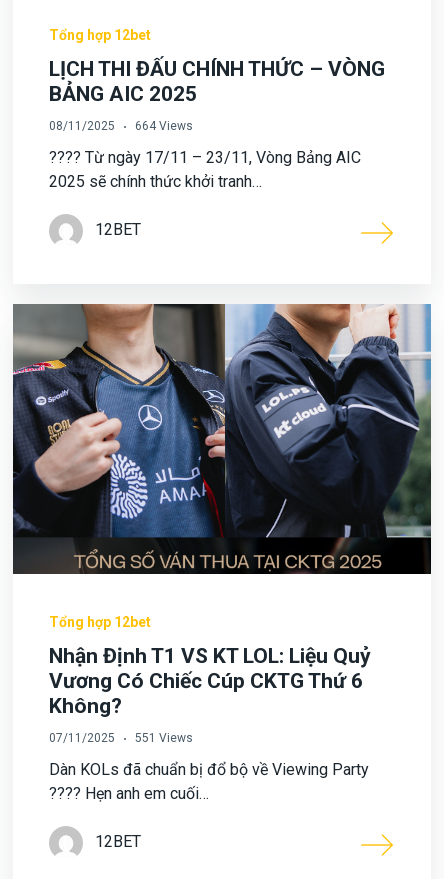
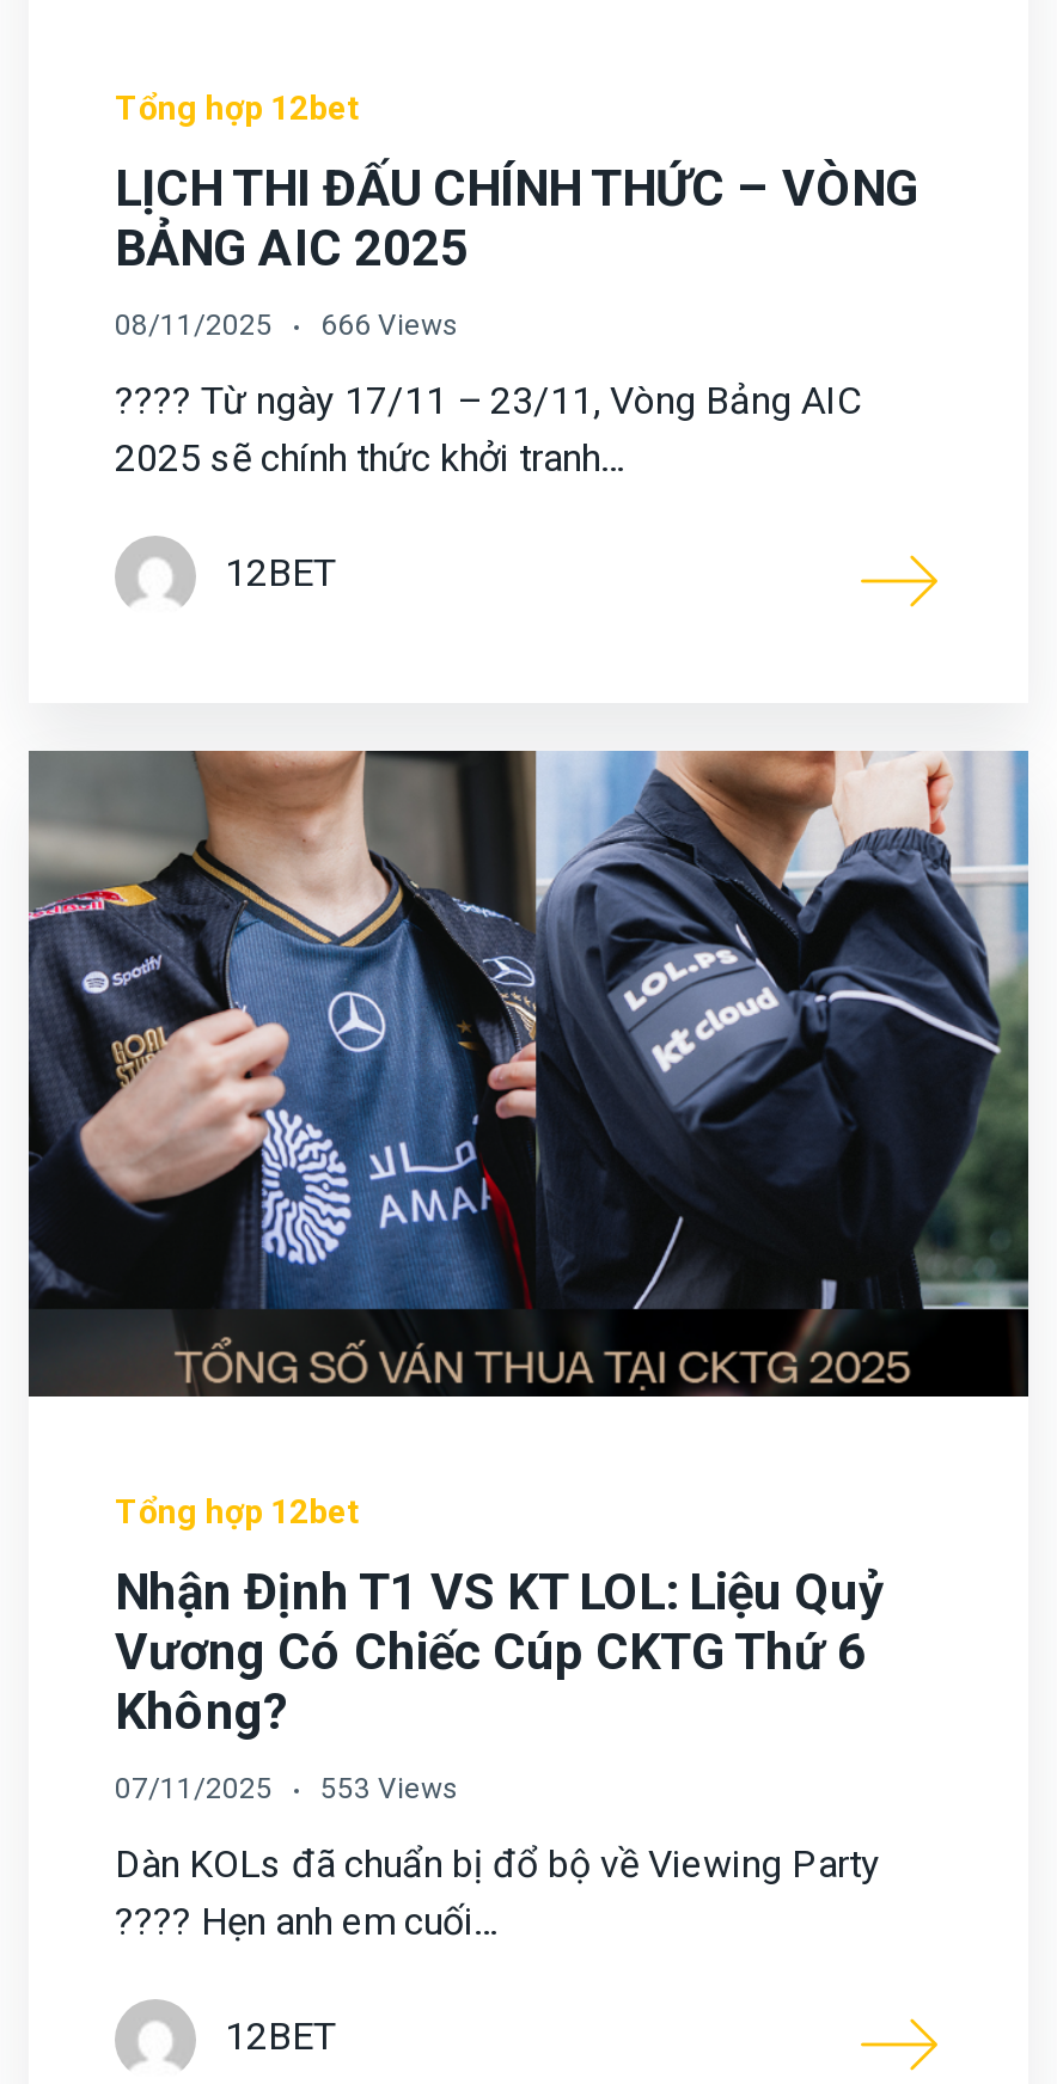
- 08/11/2025 664 Views
+ 08/11/2025 666 Views

- 07/11/2025 551 Views
+ 07/11/2025 553 Views
